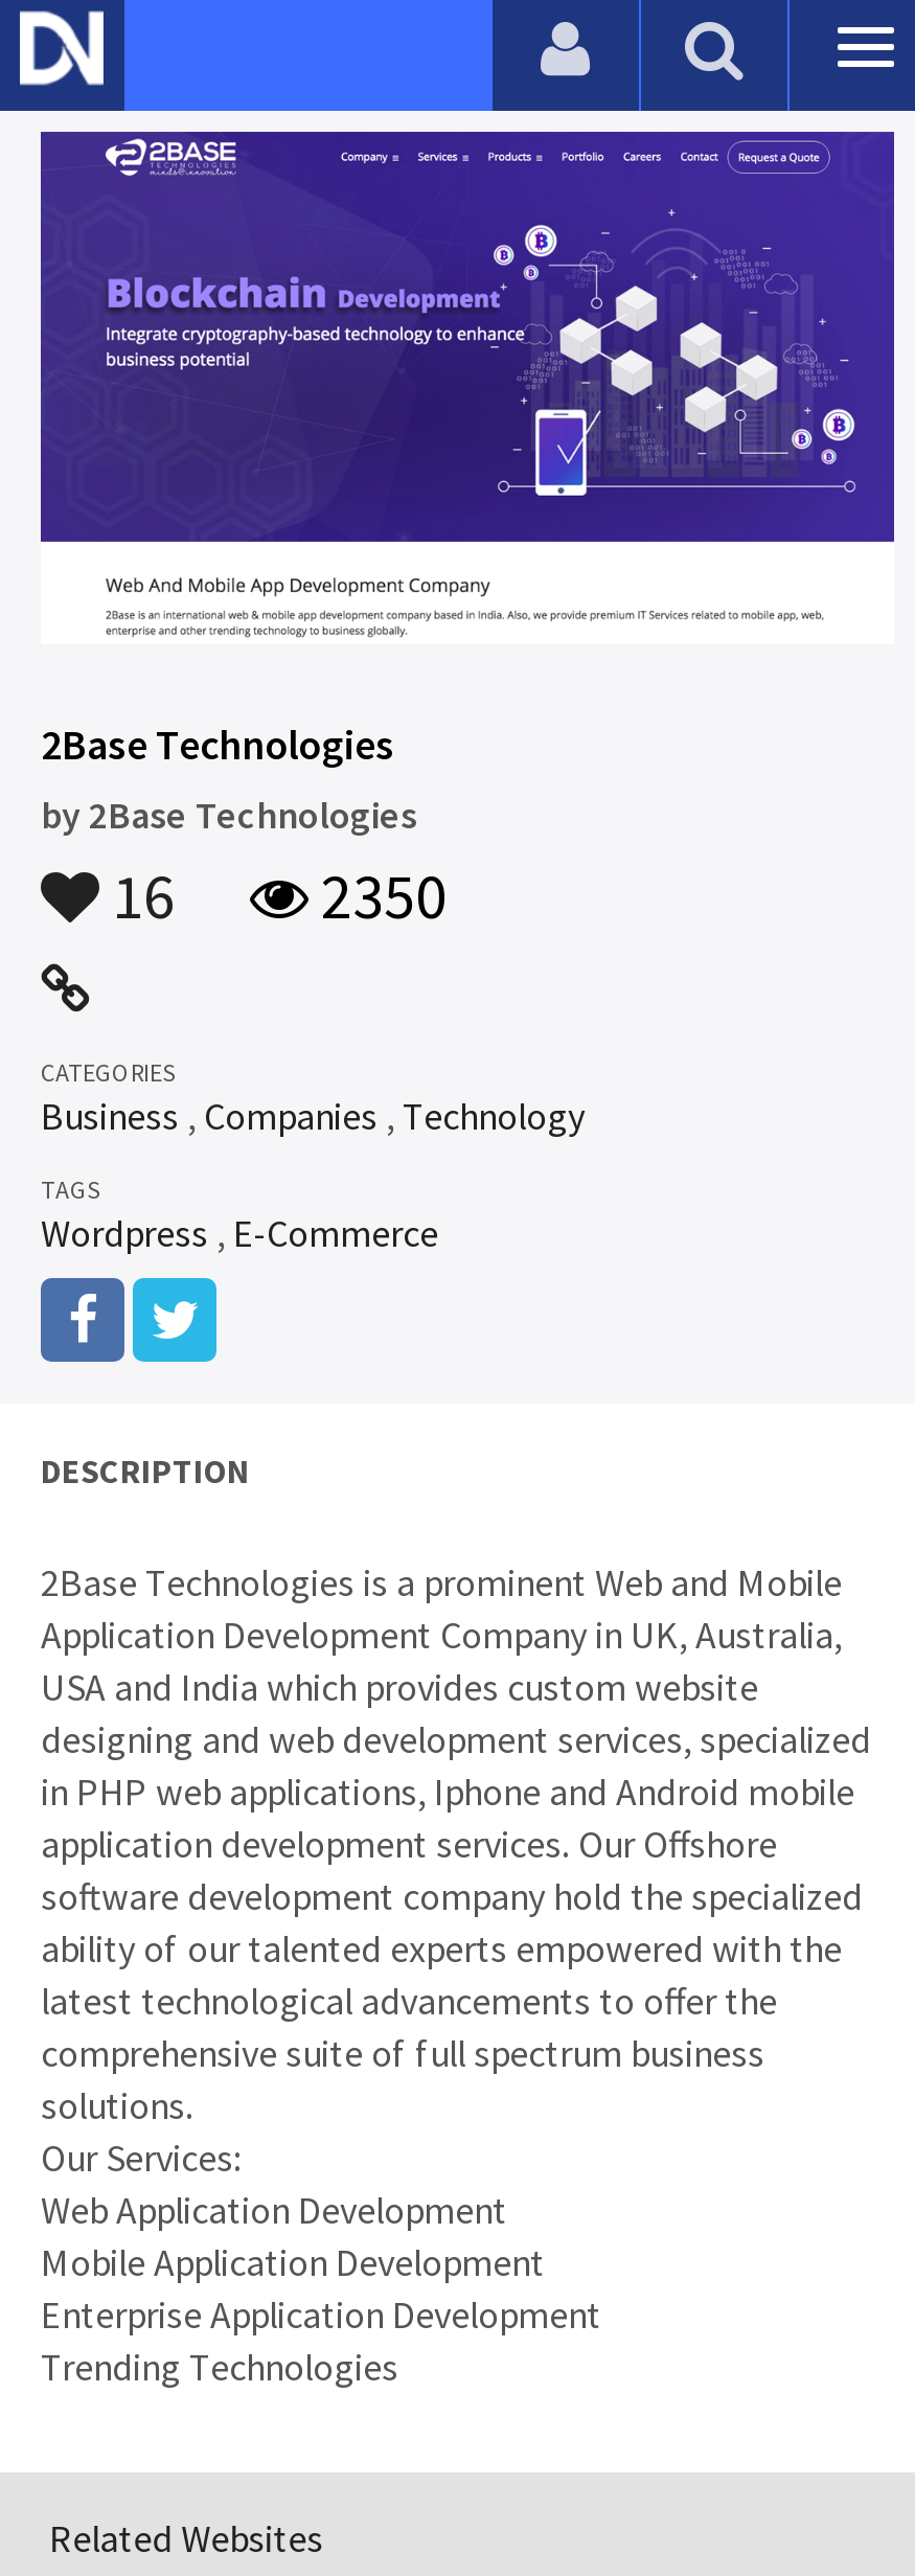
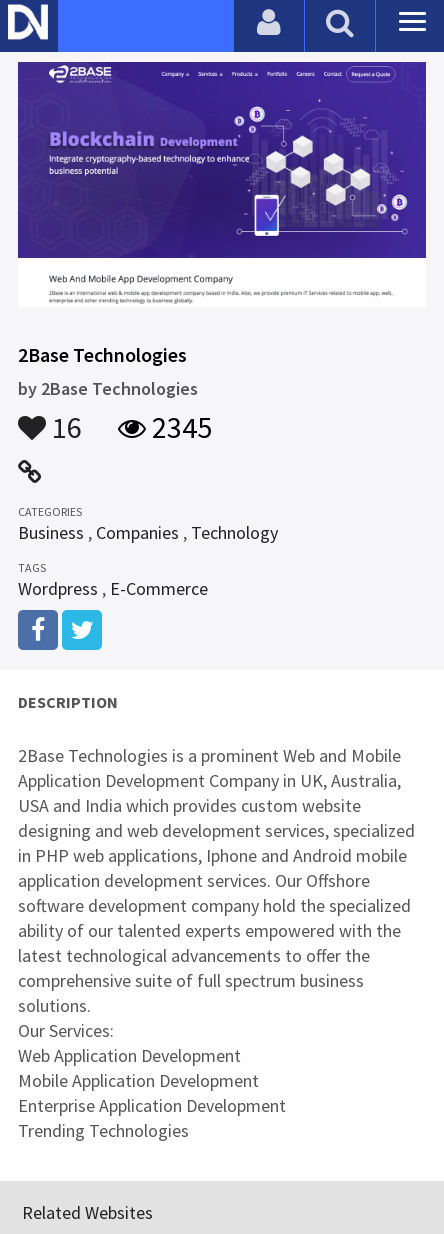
- 16 2350
+ 16 2345
